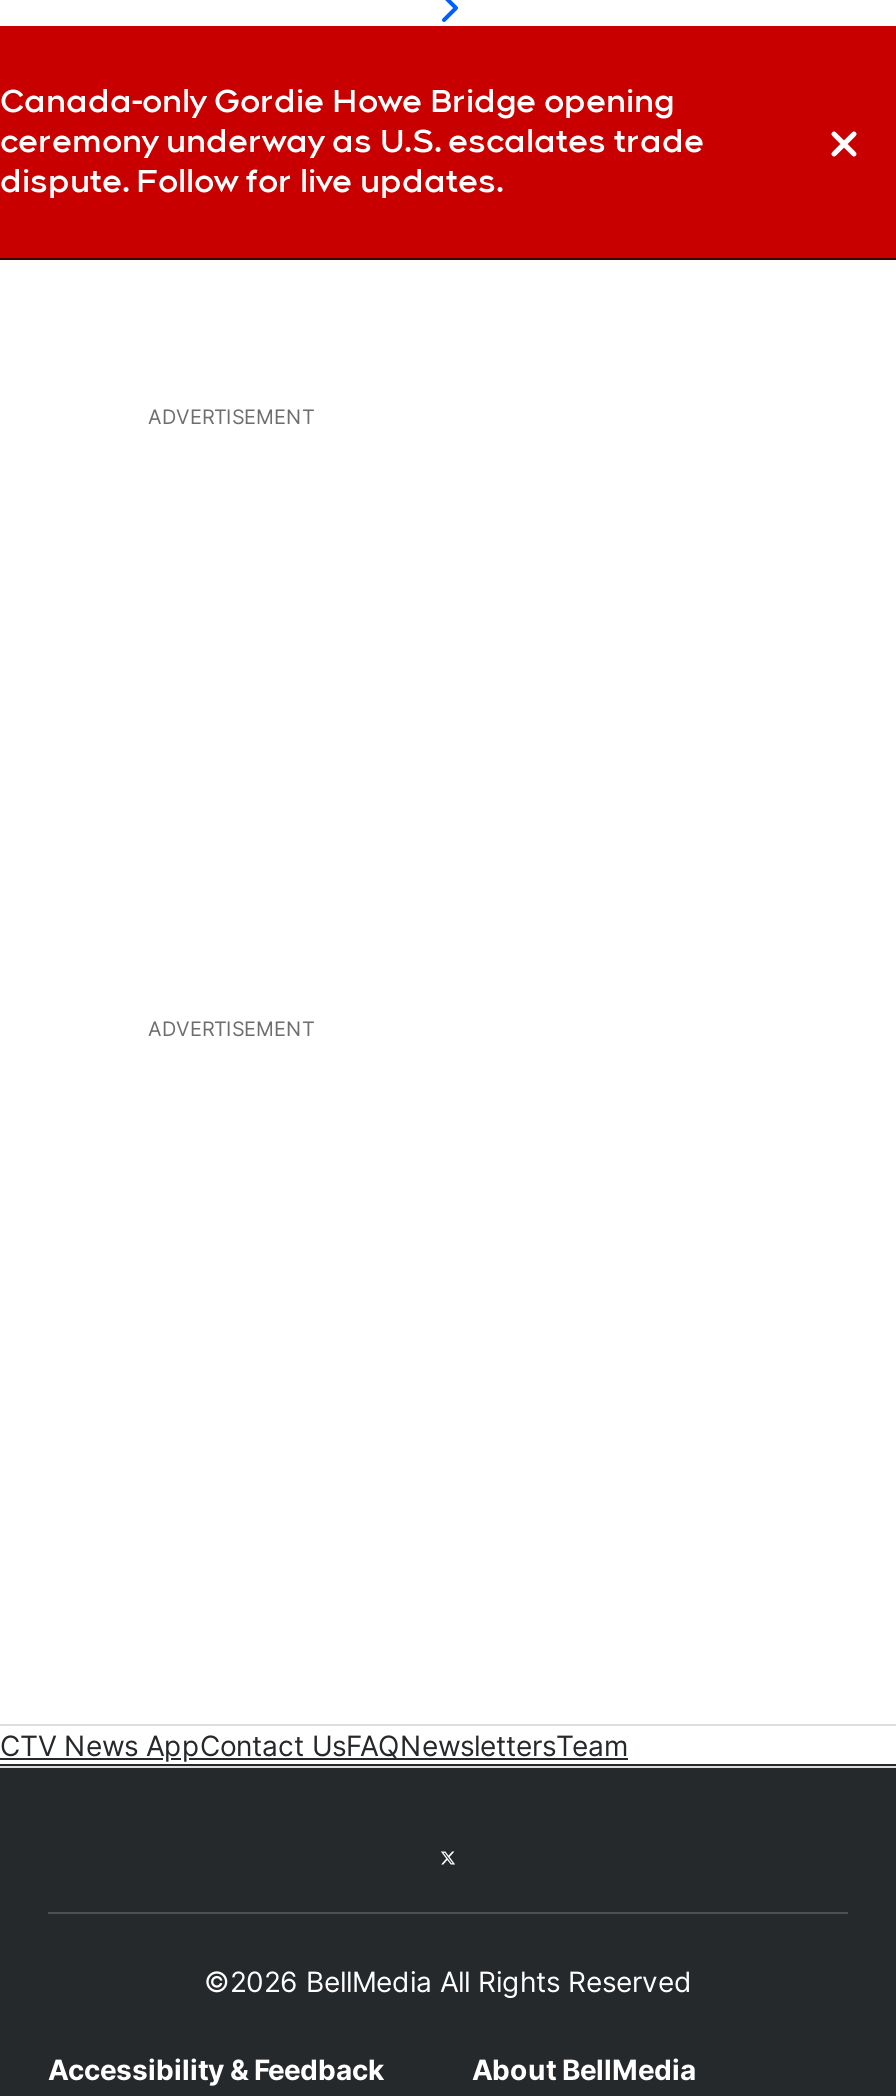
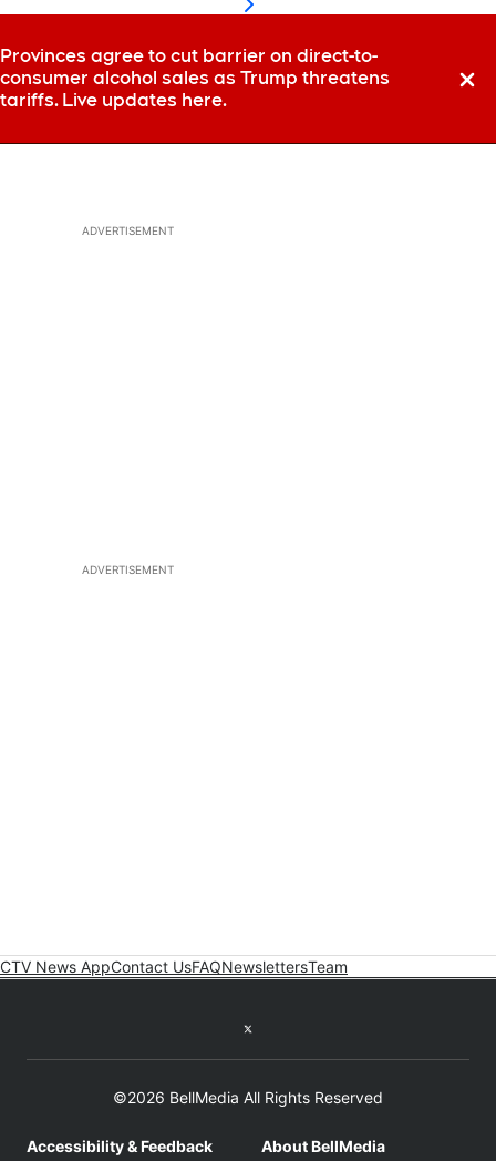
- Canada-only Gordie Howe Bridge opening
- ceremony underway as U.S. escalates trade
- dispute. Follow for live updates.
+ Provinces agree to cut barrier on direct-to-
+ consumer alcohol sales as Trump threatens
+ tariffs. Live updates here.
